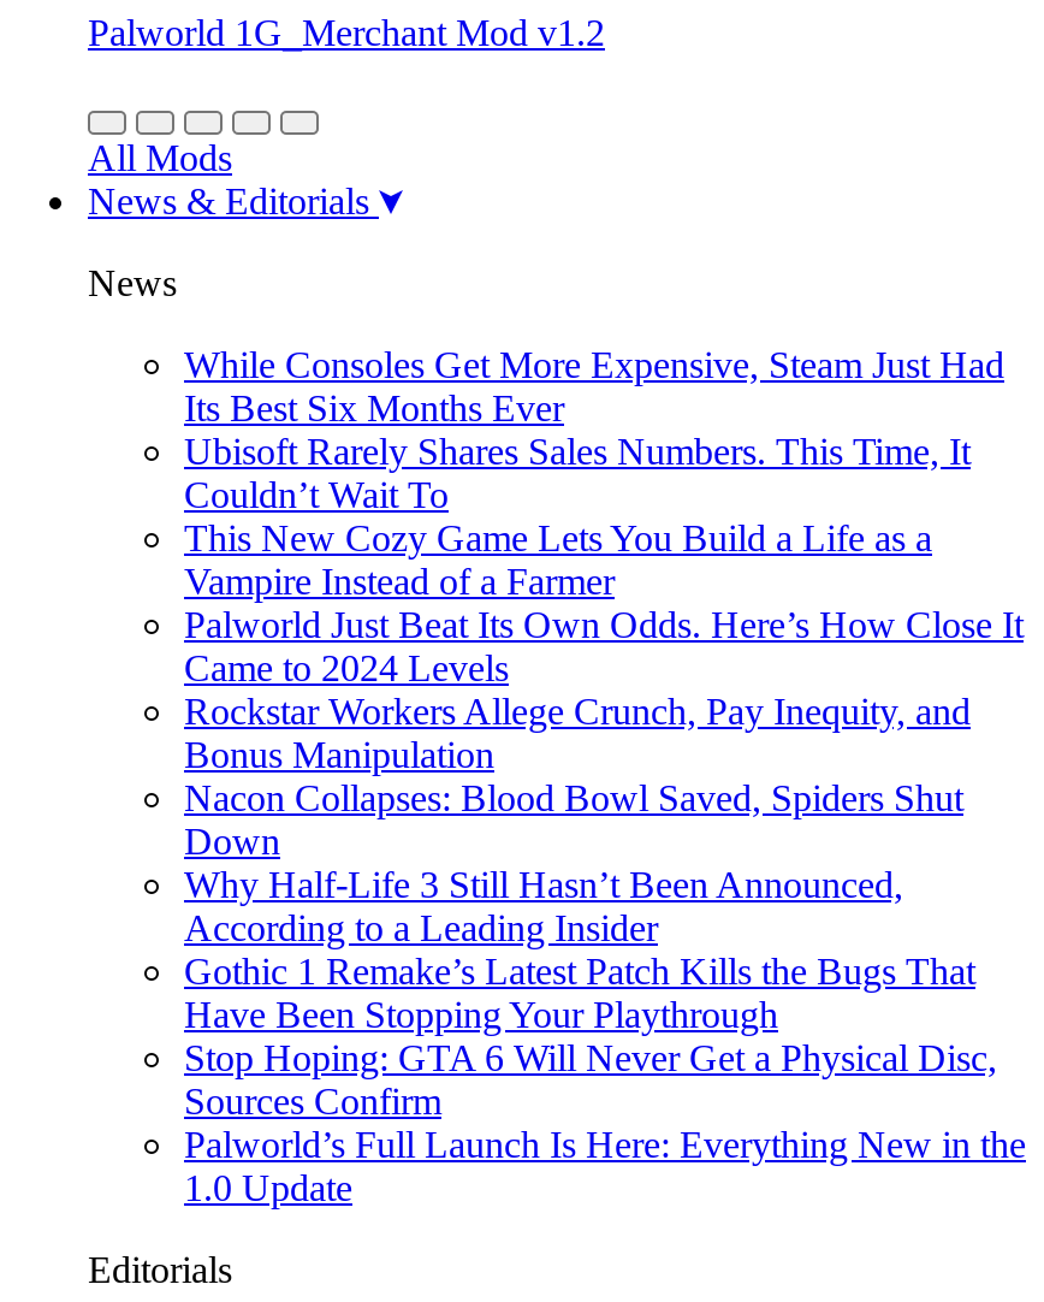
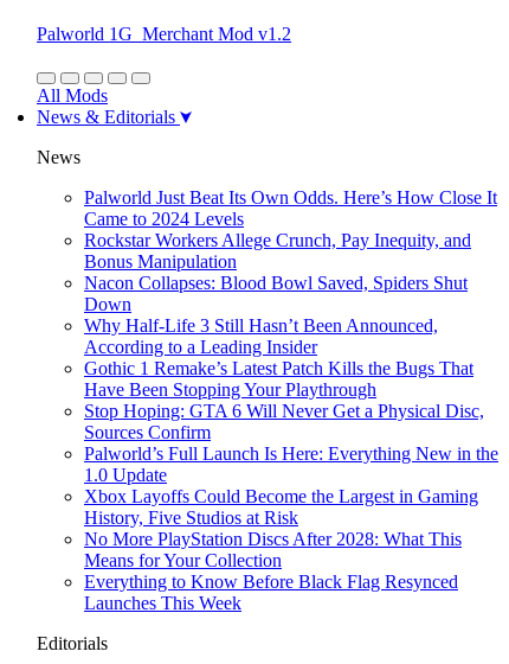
- While Consoles Get More Expensive, Steam Just Had
- Its Best Six Months Ever
- Ubisoft Rarely Shares Sales Numbers. This Time, It
- Couldn’t Wait To
- This New Cozy Game Lets You Build a Life as a
- Vampire Instead of a Farmer

moved up: Palworld Just Beat Its Own Odds. Here’s How Close It | Came to 2024 Levels | Rockstar Workers Allege Crunch, Pay Inequity, and | ... | Palworld’s Full Launch Is Here: Everything New in the | 1.0 Update

+ Xbox Layoffs Could Become the Largest in Gaming
+ History, Five Studios at Risk
+ No More PlayStation Discs After 2028: What This
+ Means for Your Collection
+ Everything to Know Before Black Flag Resynced
+ Launches This Week
